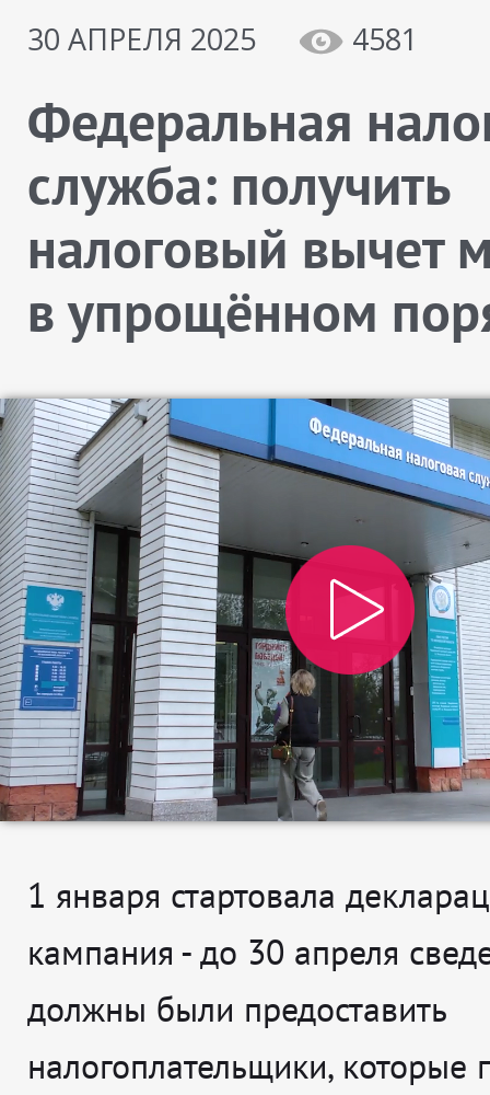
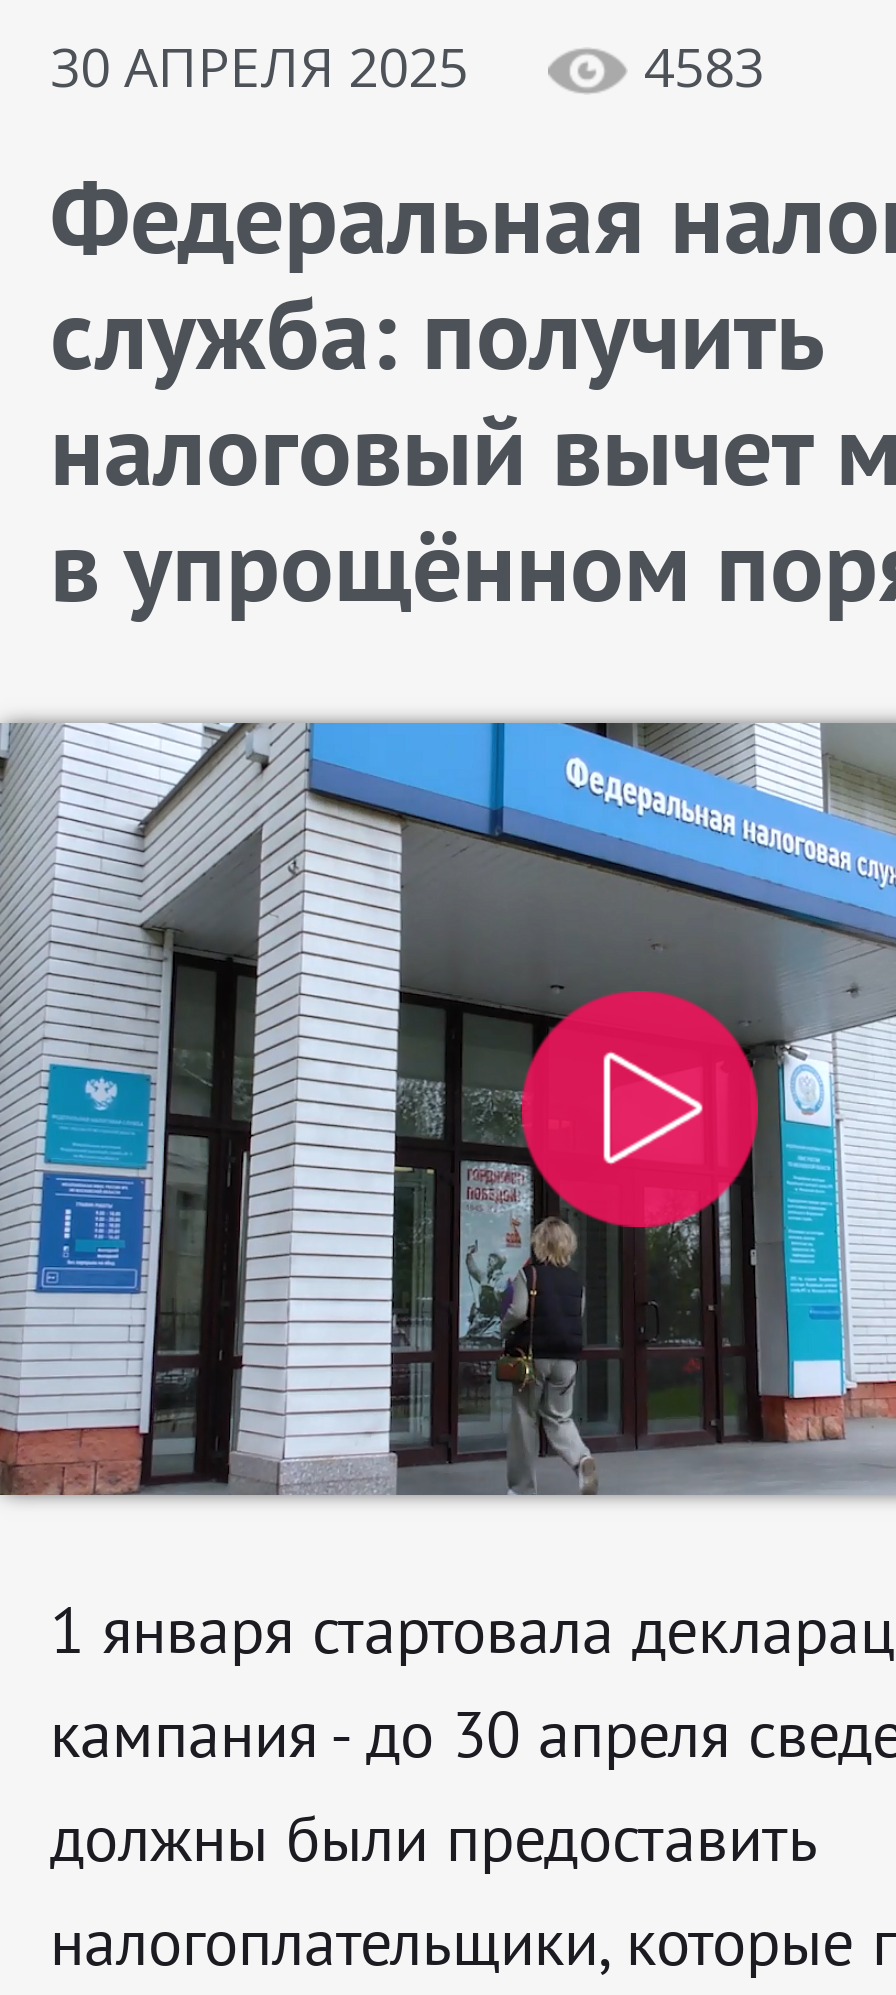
- 30 АПРЕЛЯ 2025 4581
+ 30 АПРЕЛЯ 2025 4583
